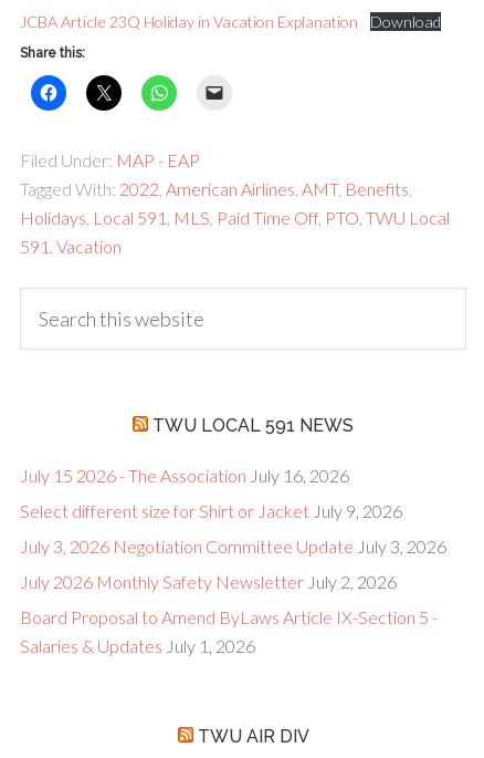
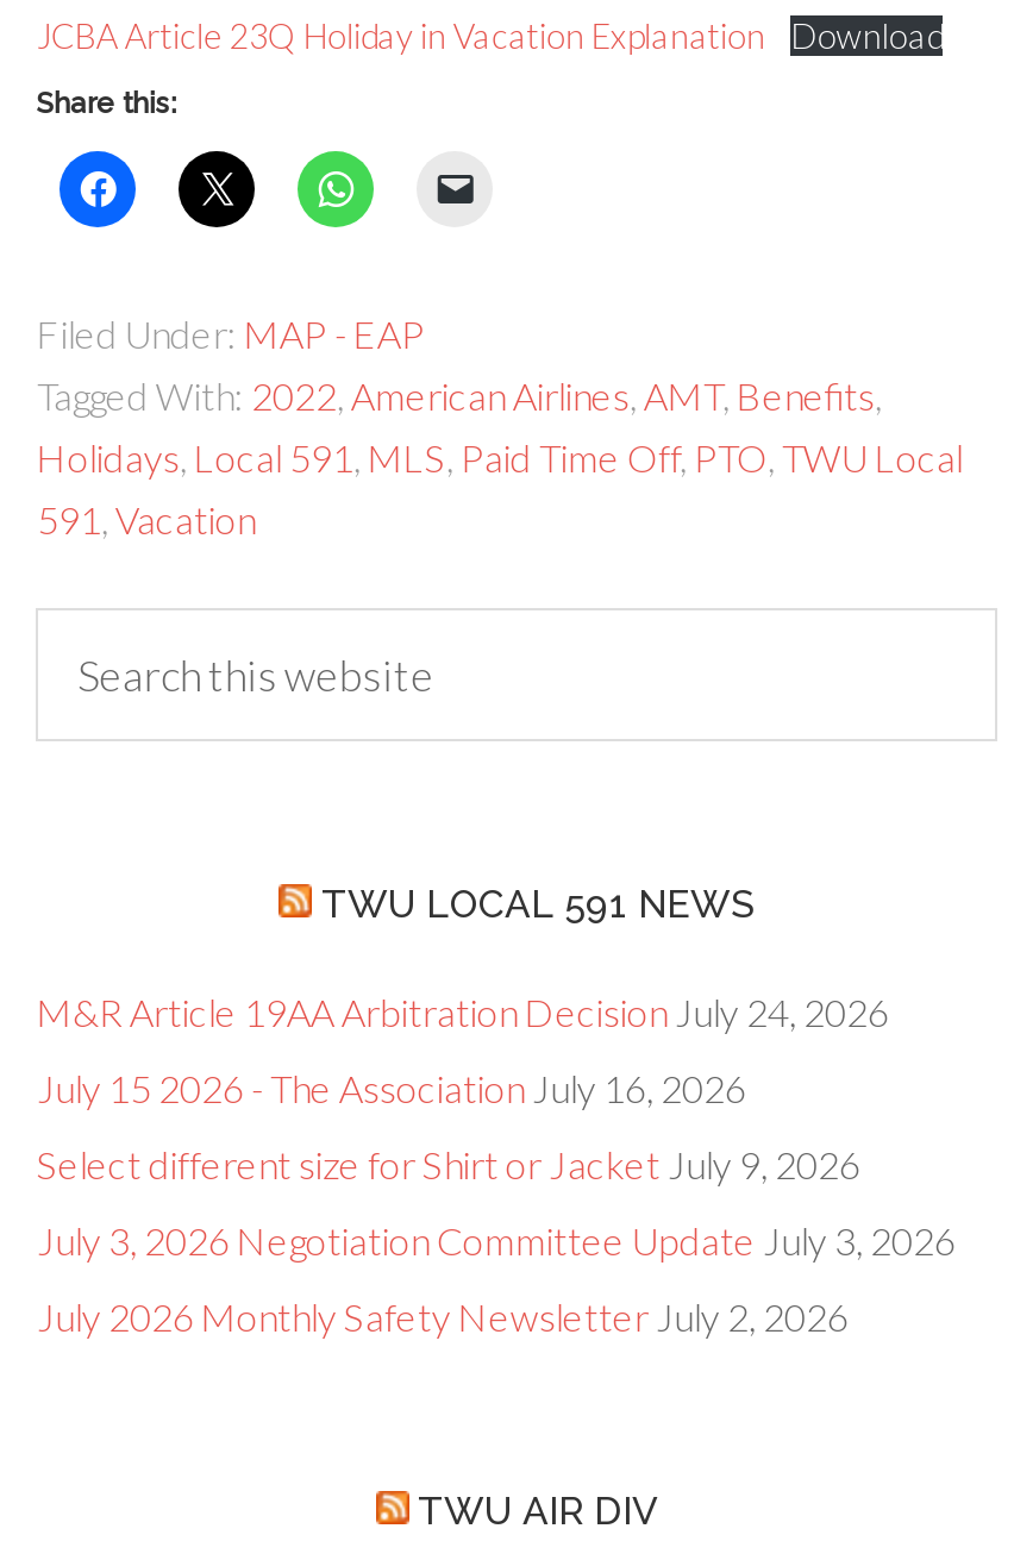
+ M&R Article 19AA Arbitration Decision July 24, 2026

moved down: July 15 2026 - The Association July 16, 2026 | Select different size for Shirt or Jacket July 9, 2026 | July 3, 2026 Negotiation Committee Update July 3, 2026 | July 2026 Monthly Safety Newsletter July 2, 2026

- Board Proposal to Amend ByLaws Article IX-Section 5 -
- Salaries & Updates July 1, 2026
